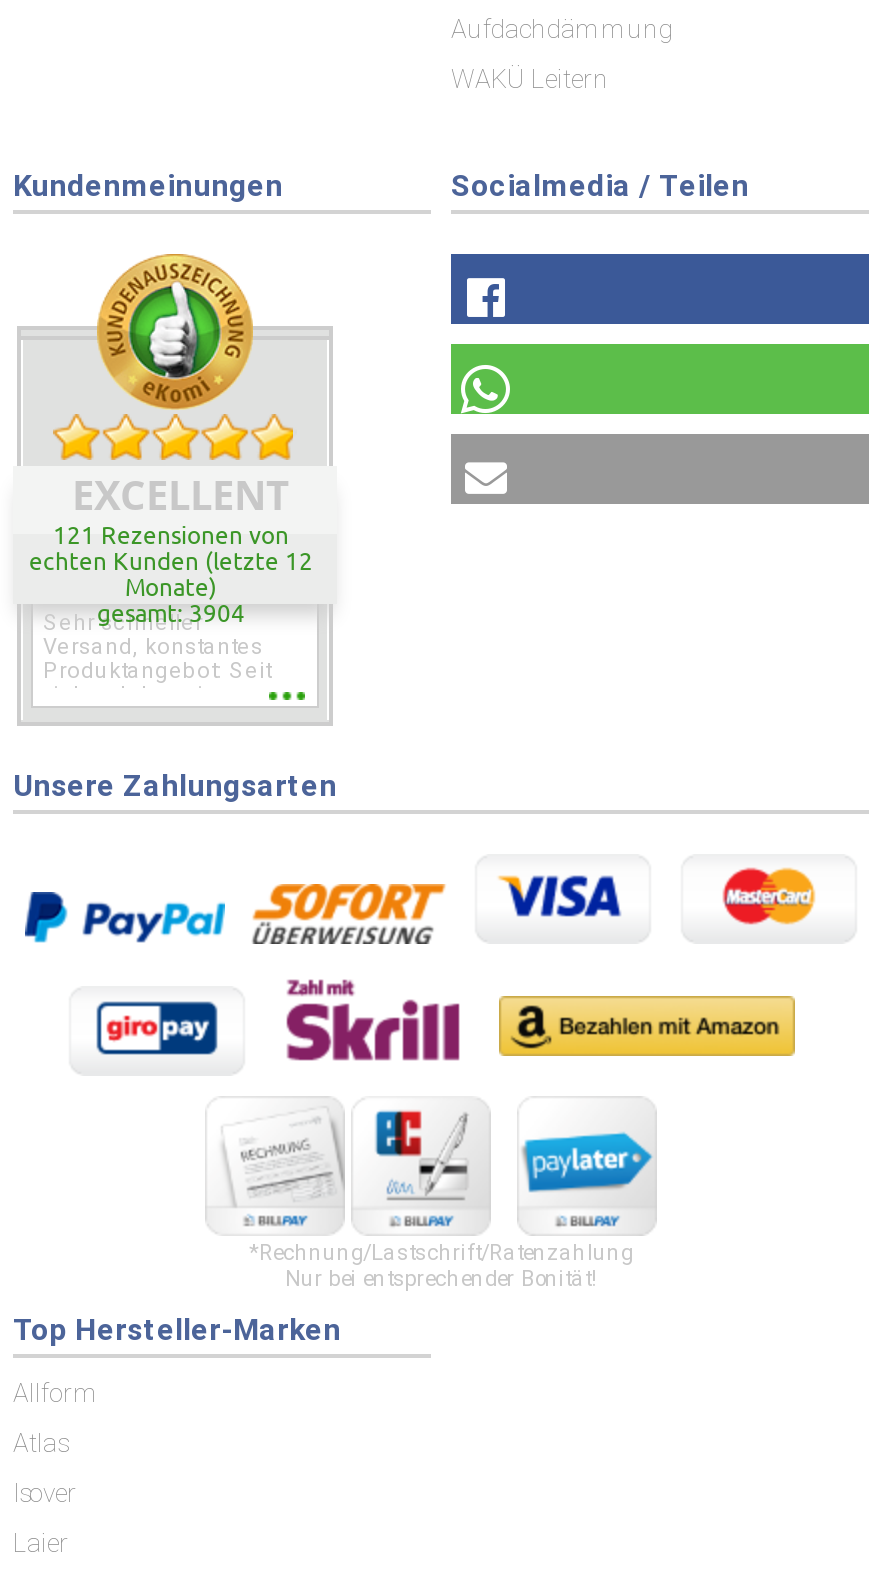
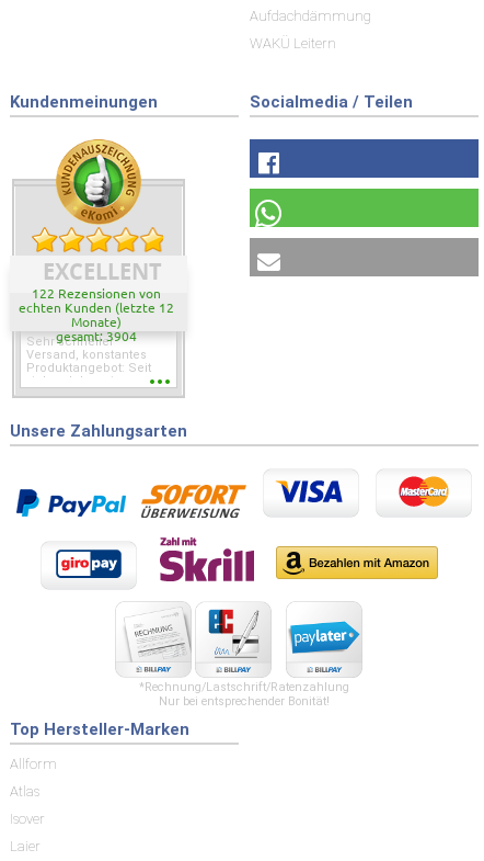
- 121 Rezensionen von
+ 122 Rezensionen von
